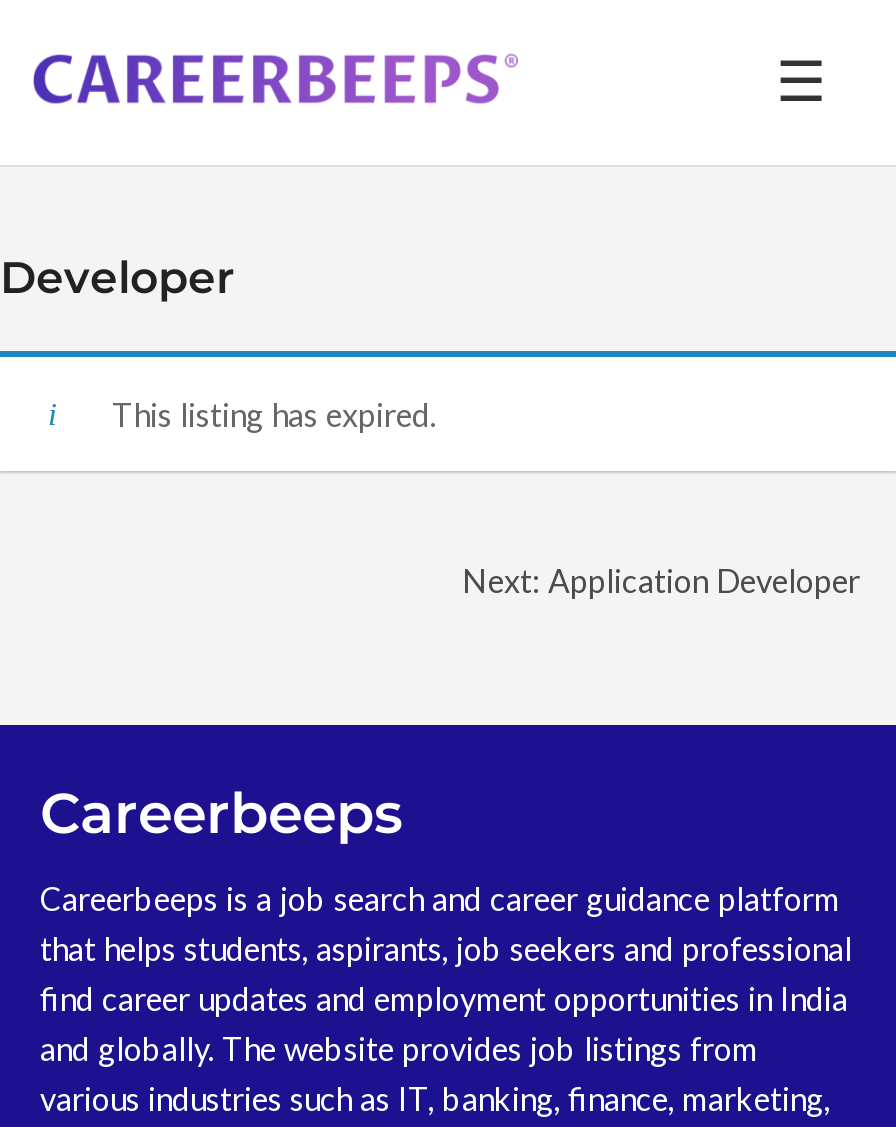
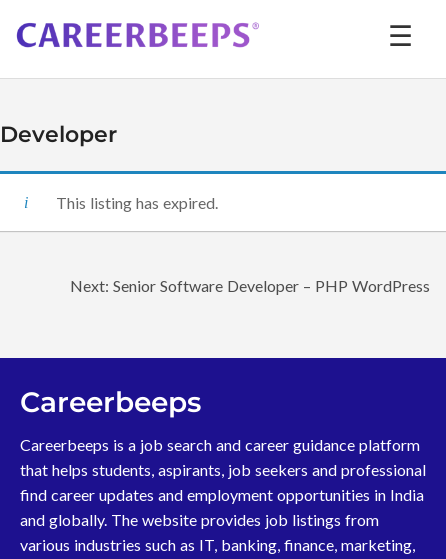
- Next: Application Developer
+ Next: Senior Software Developer – PHP WordPress
